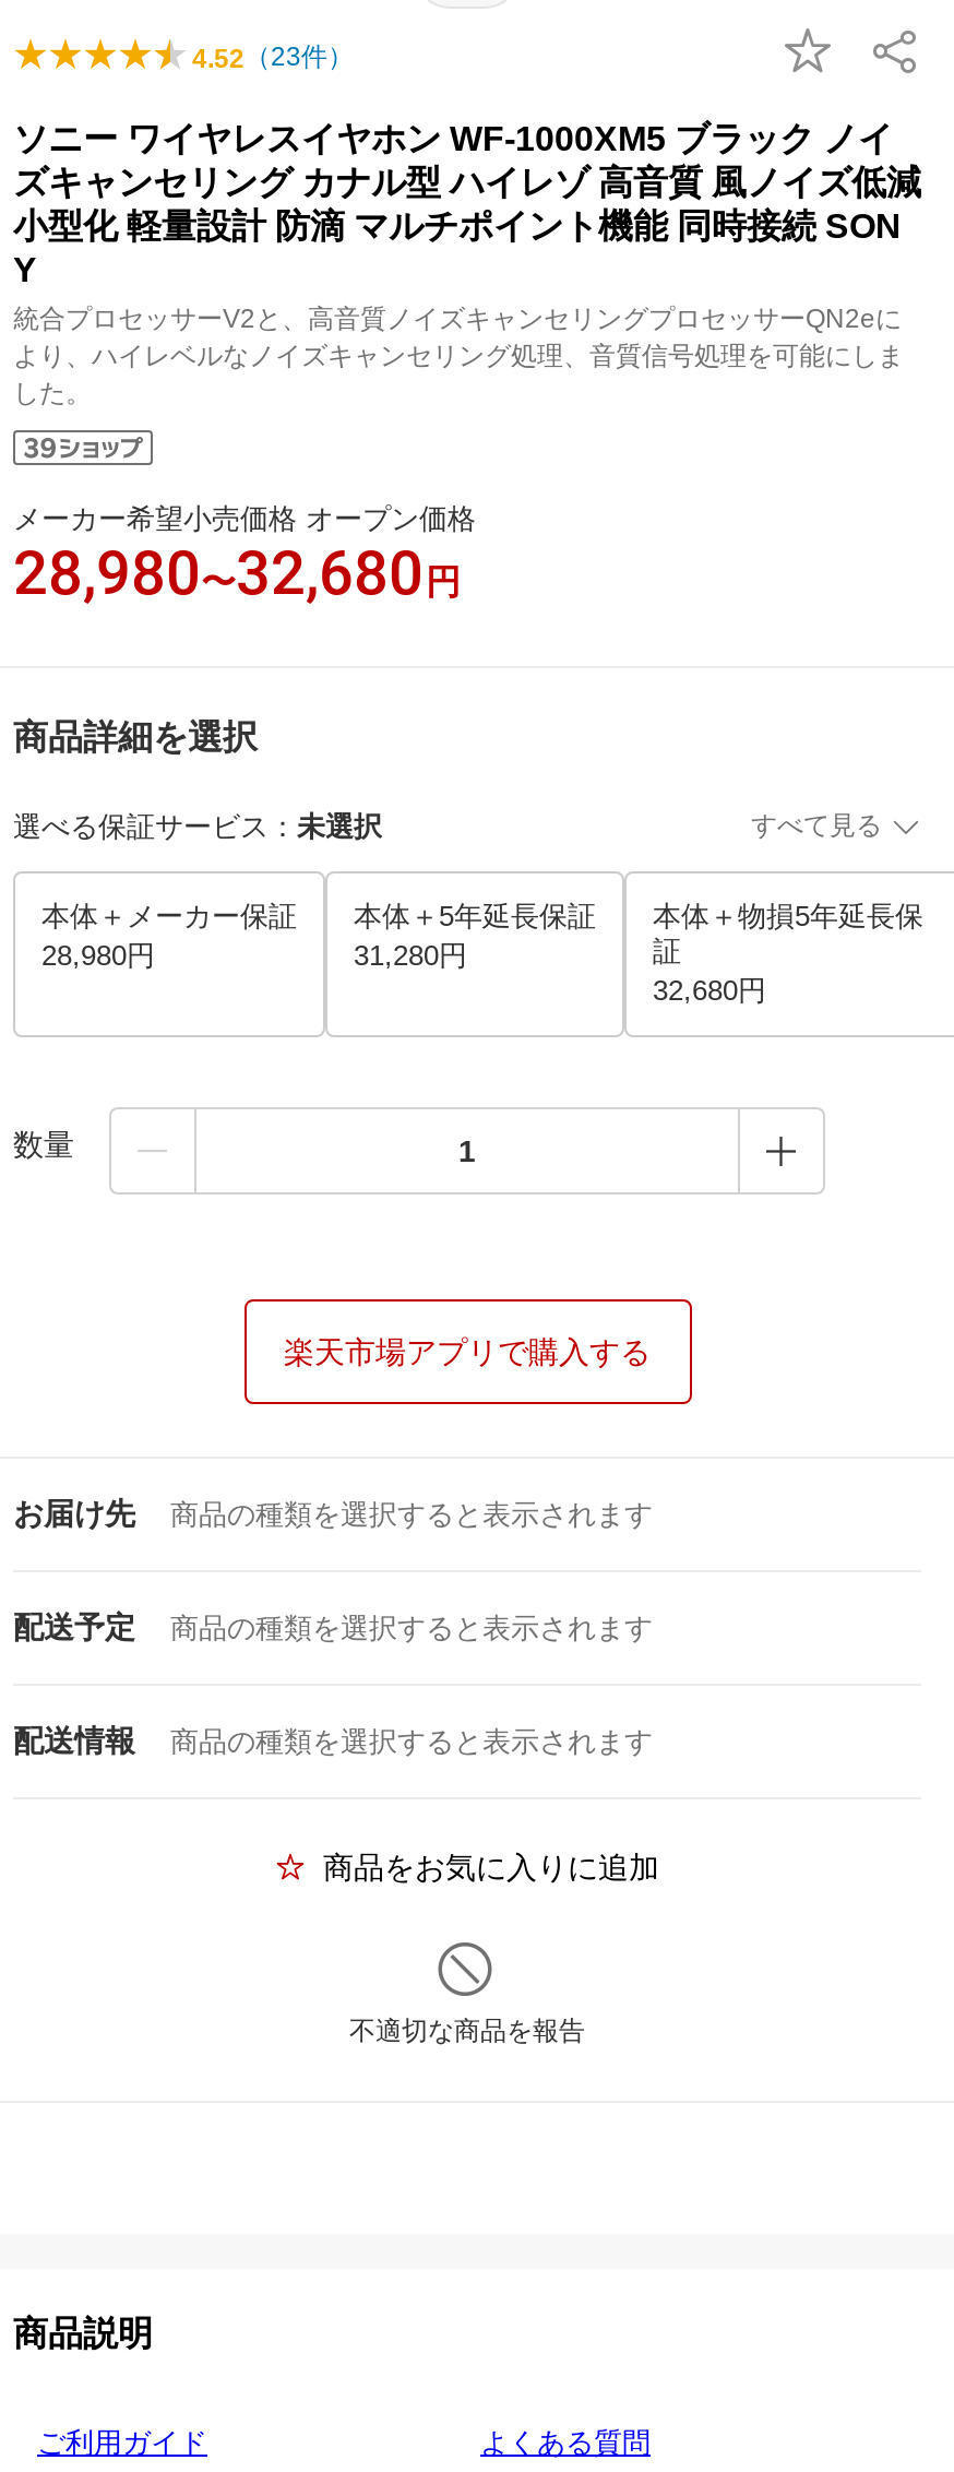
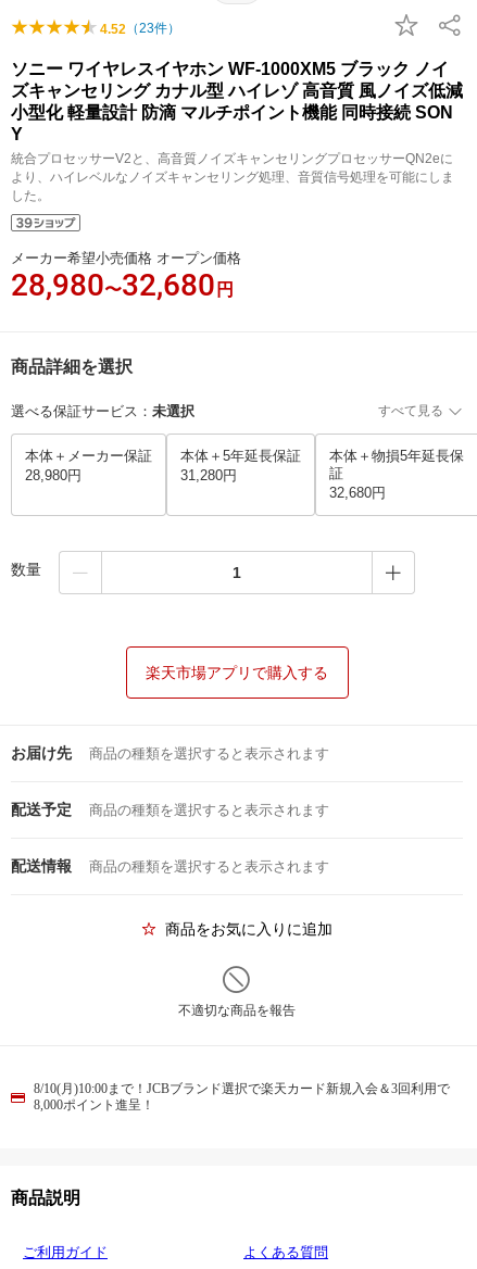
+ 8/10(月)10:00まで！JCBブランド選択で楽天カード新規入会＆3回利用で
+ 8,000ポイント進呈！
